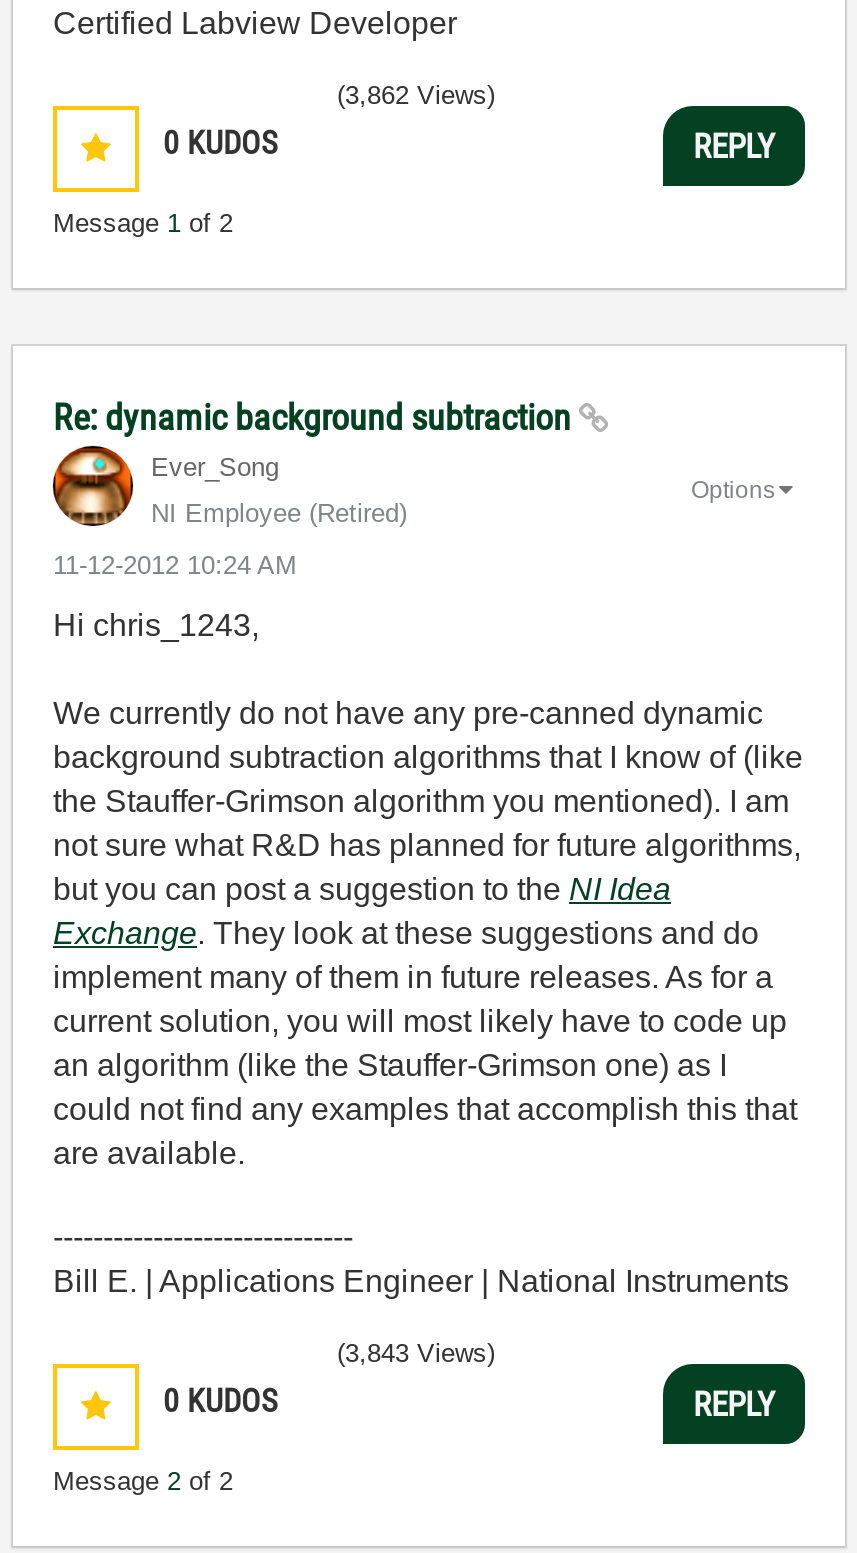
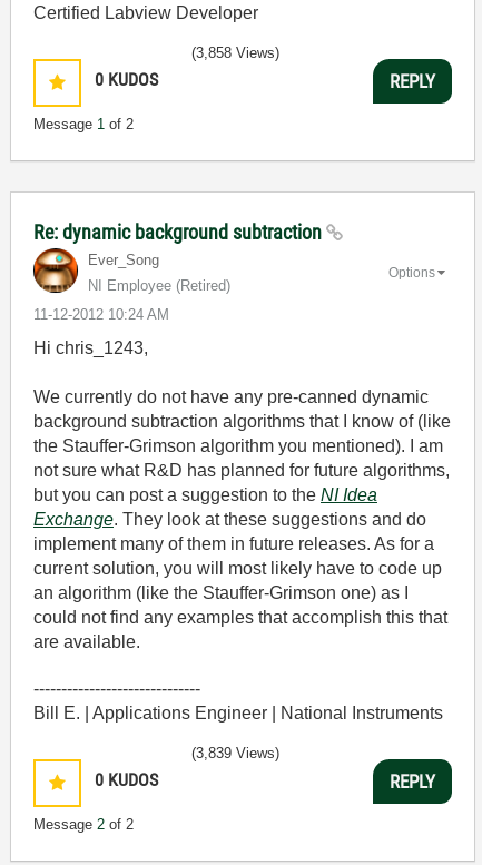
- (3,862 Views)
+ (3,858 Views)

- (3,843 Views)
+ (3,839 Views)
